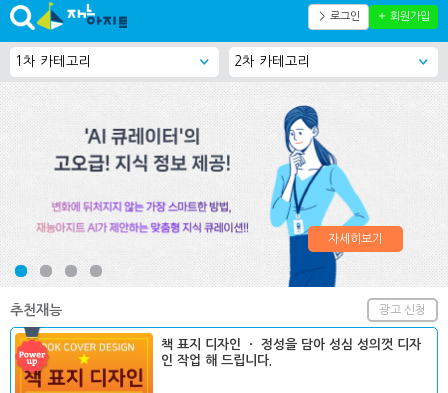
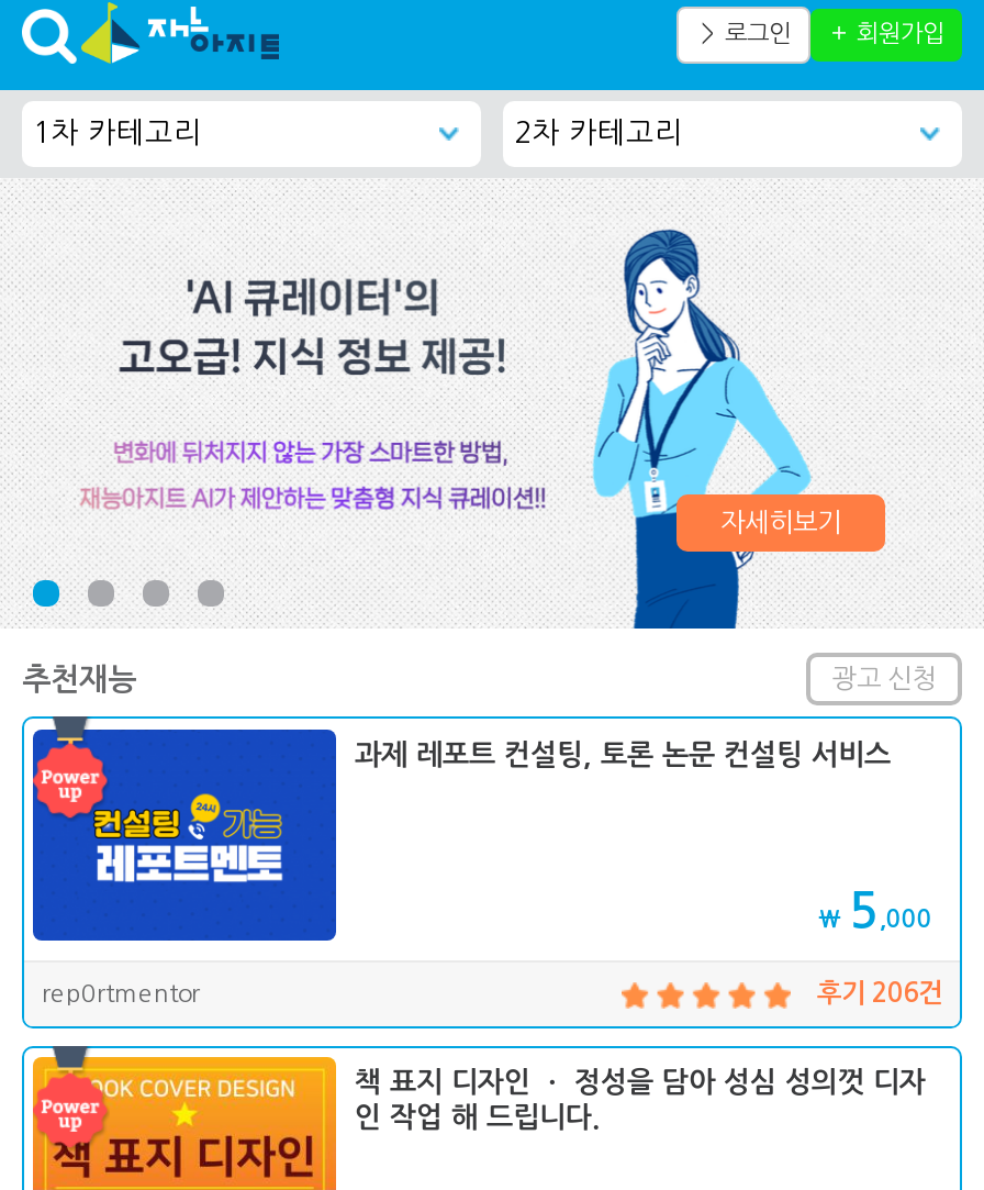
+ [image]
+ 과제 레포트 컨설팅, 토론 논문 컨설팅 서비스
+ ₩ 5,000
+ rep0rtmentor
+ 후기 206건
